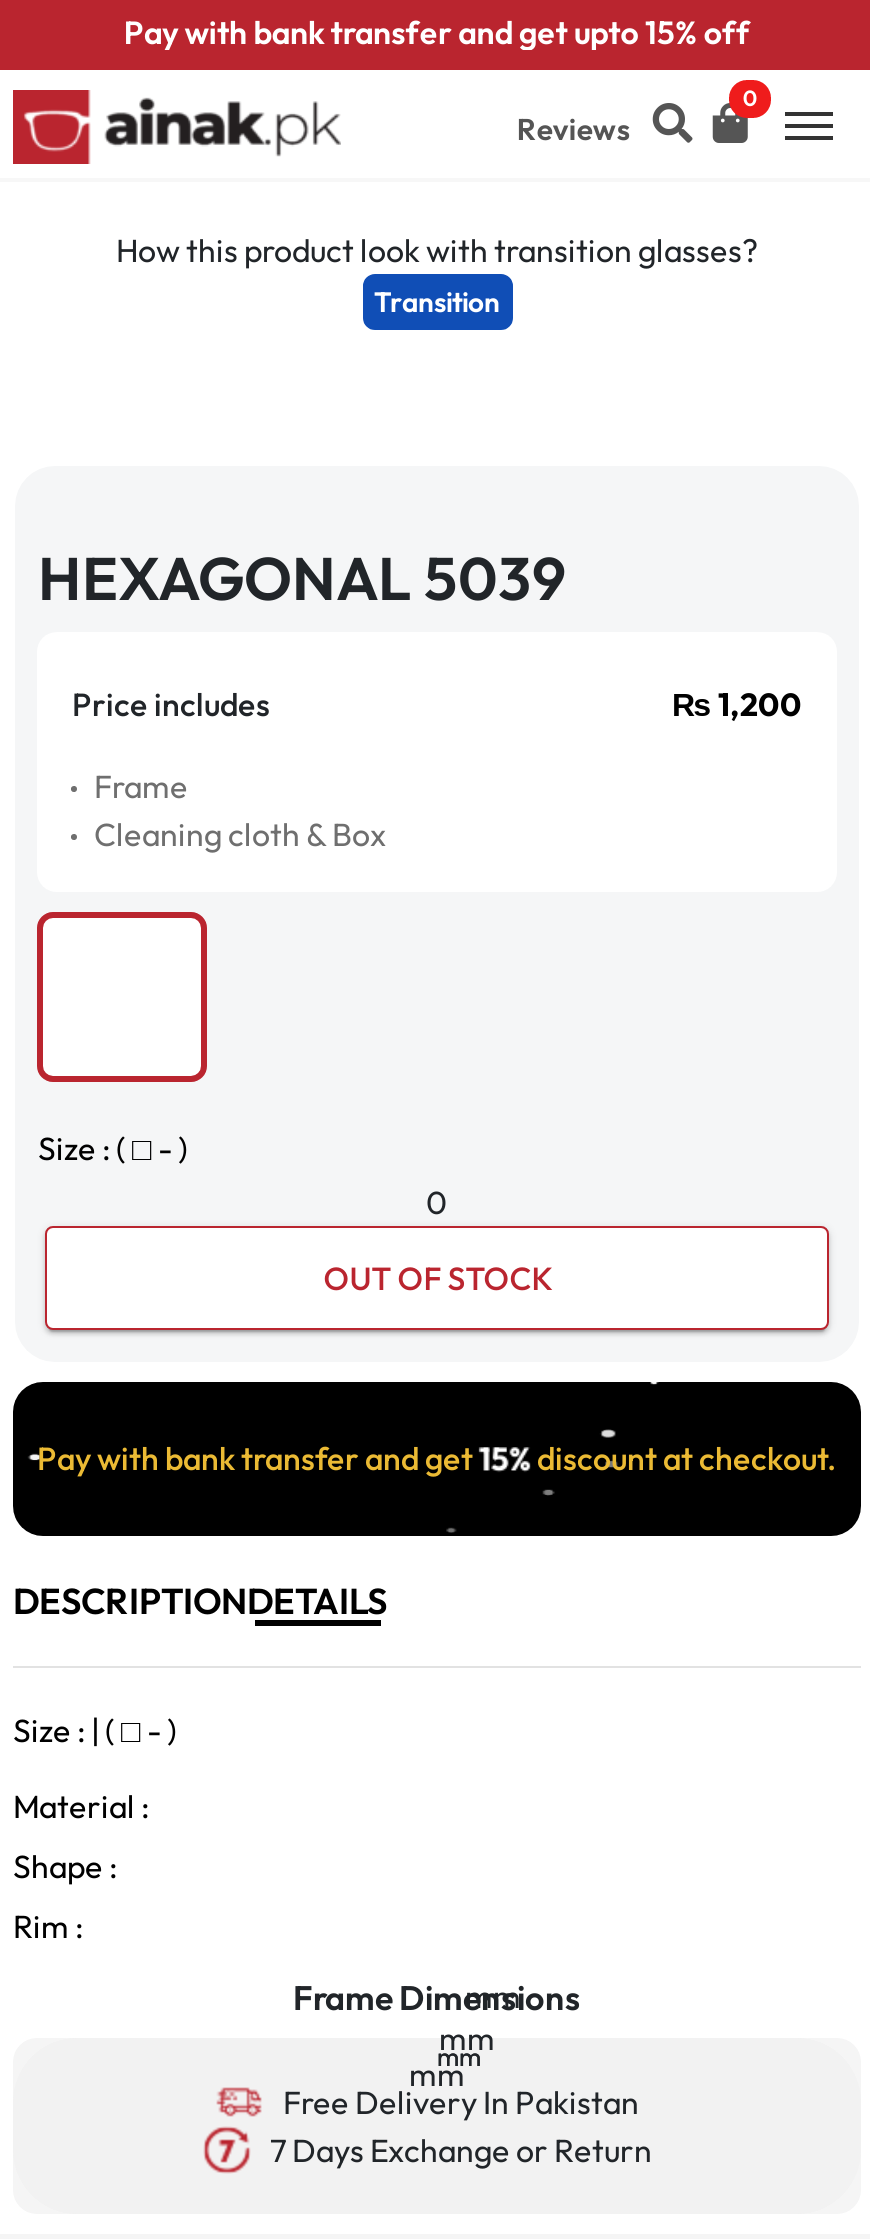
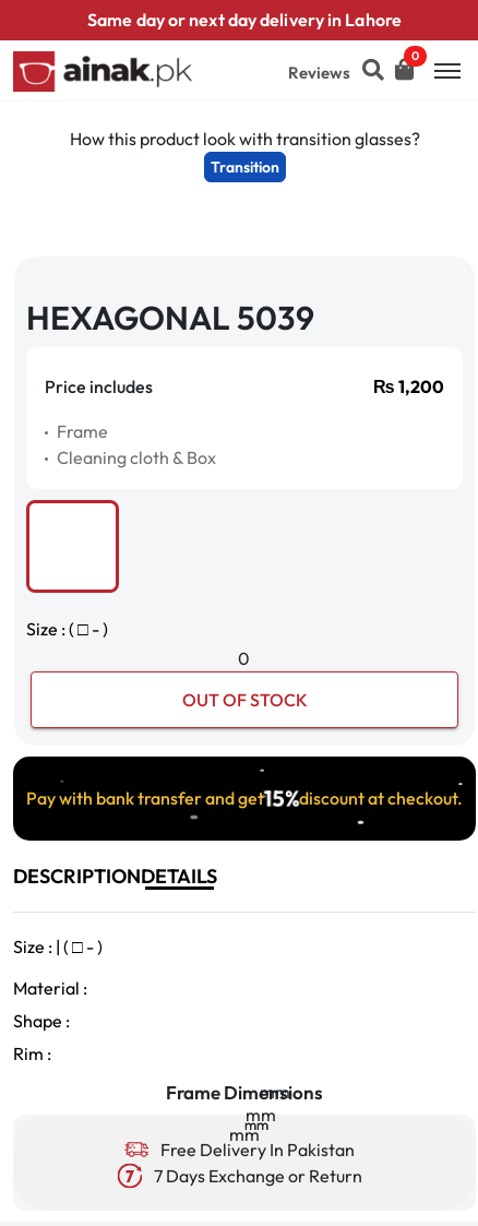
- Pay with bank transfer and get upto 15% off
+ Same day or next day delivery in Lahore
